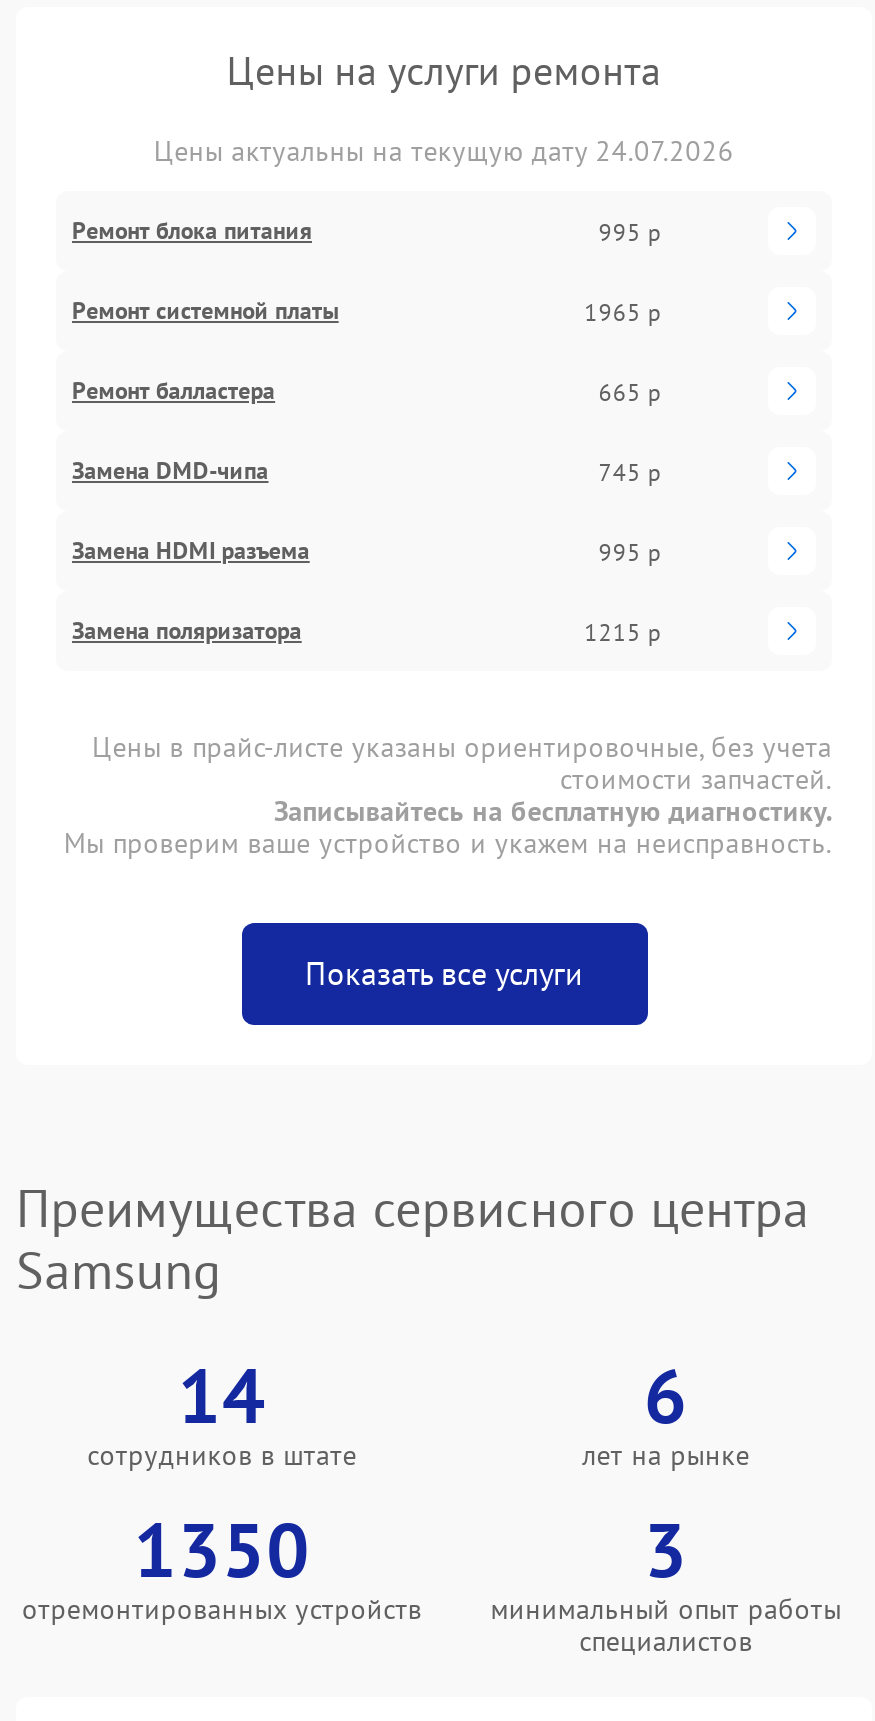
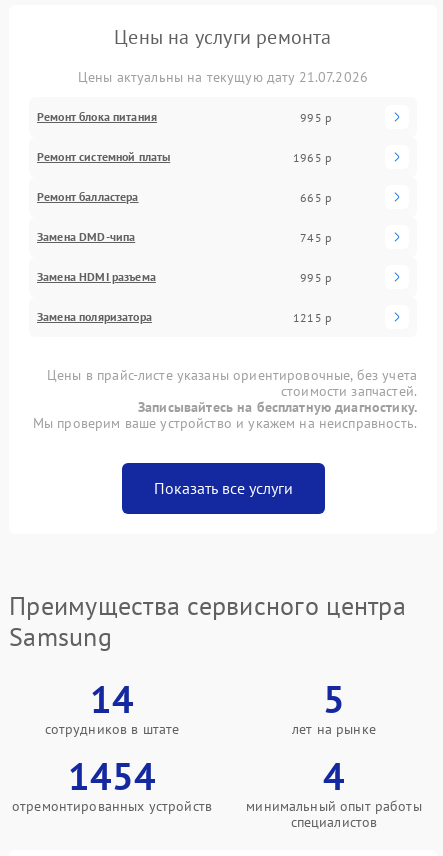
- Цены актуальны на текущую дату 24.07.2026
+ Цены актуальны на текущую дату 21.07.2026

- 6
+ 5

- 1350
+ 1454

- 3
+ 4
